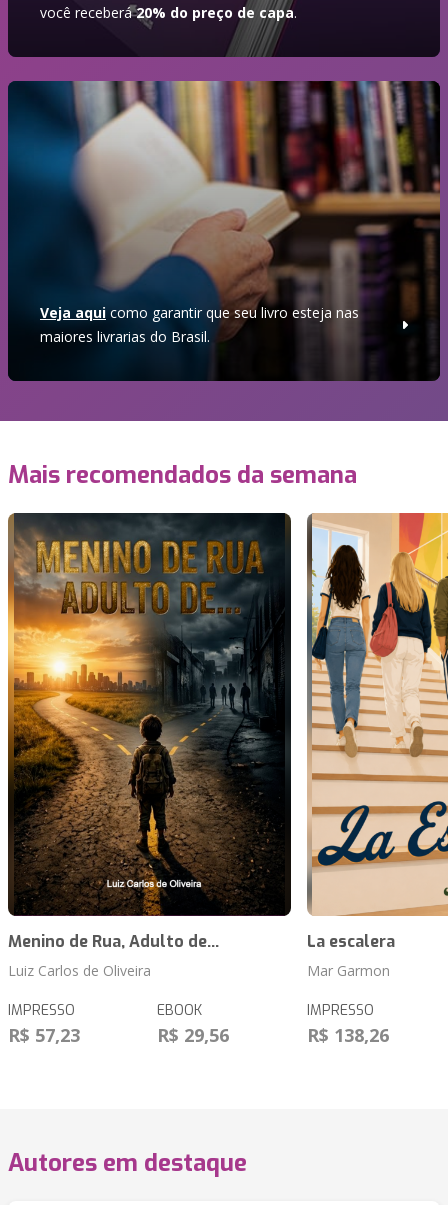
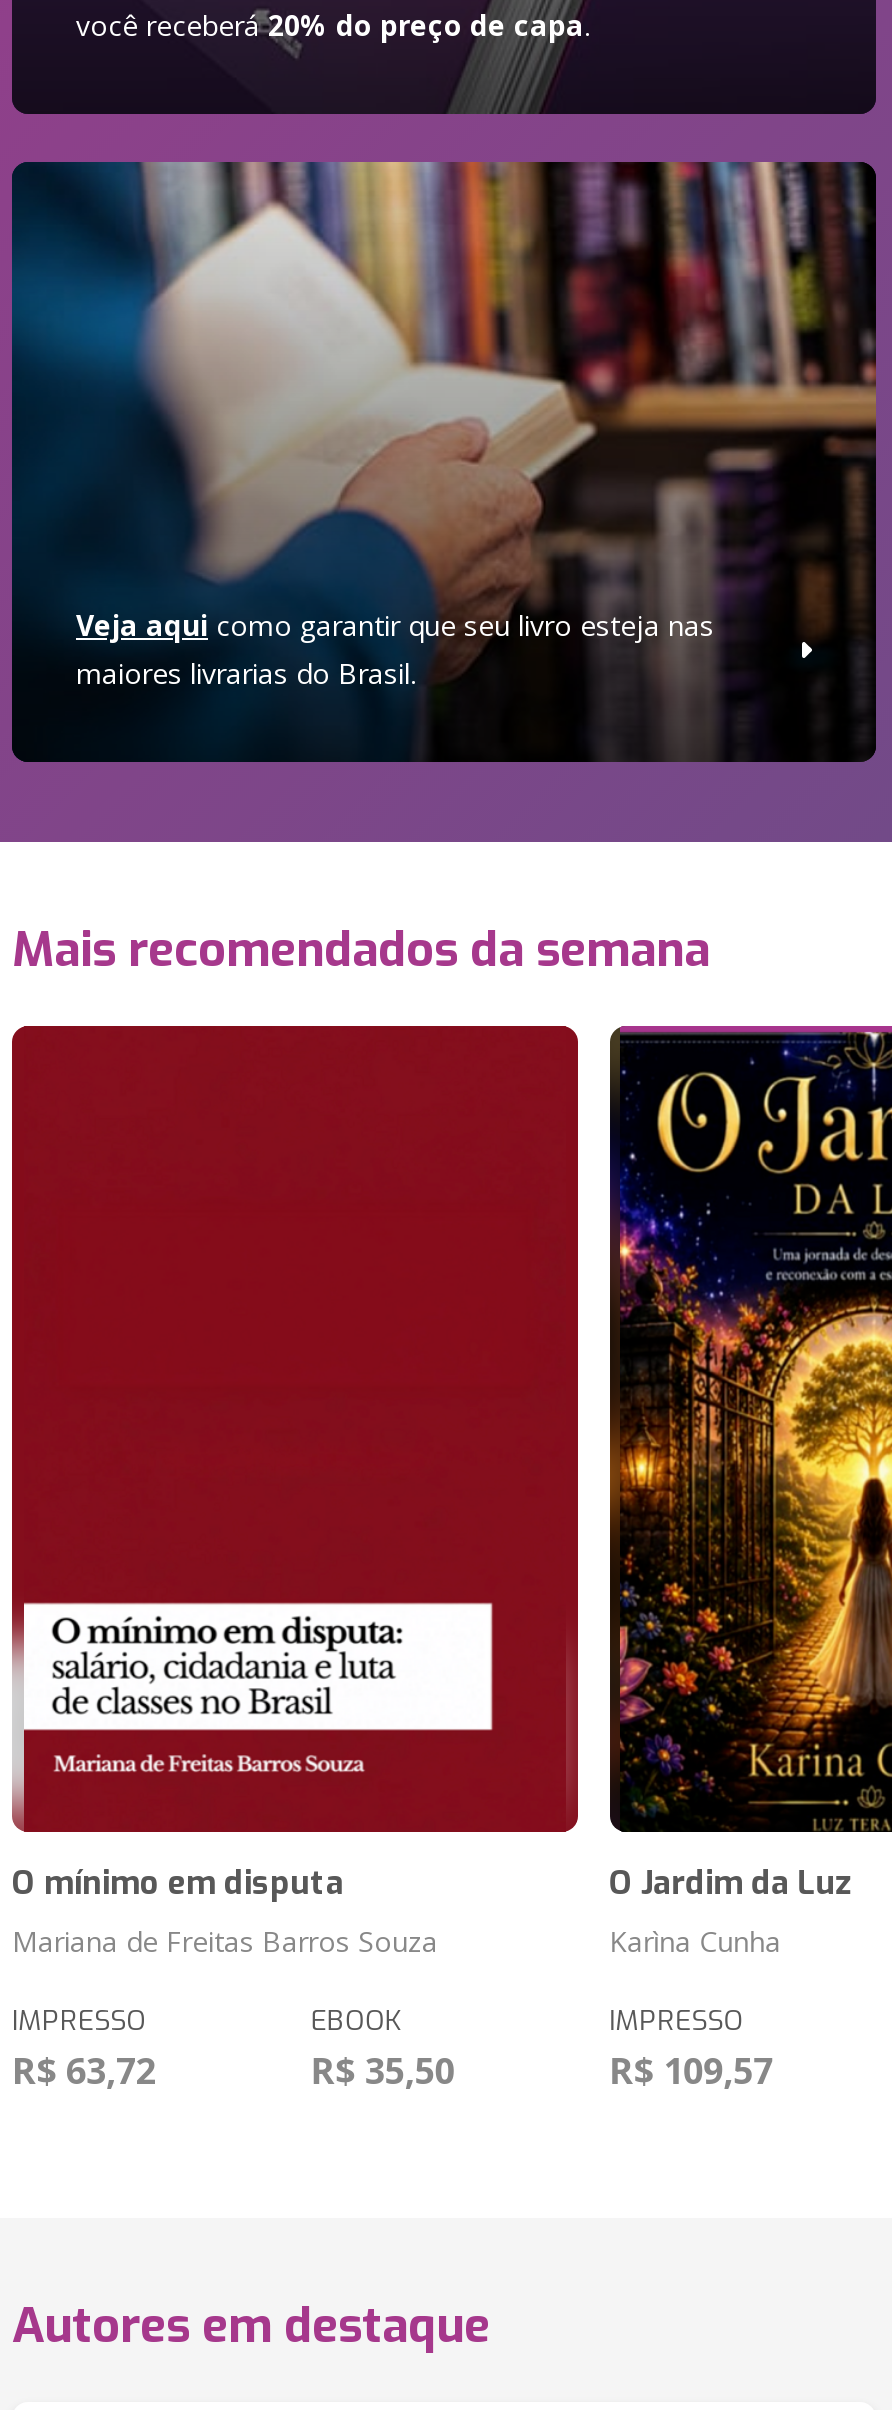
- [image]
- Menino de Rua, Adulto de...
- Luiz Carlos de Oliveira
+ [image]
+ O mínimo em disputa
+ Mariana de Freitas Barros Souza

- [image]
- La escalera
- Mar Garmon
+ [image]
+ O Jardim da Luz
+ Karìna Cunha

- R$ 57,23
+ R$ 63,72

- R$ 29,56
+ R$ 35,50

- R$ 138,26
+ R$ 109,57
